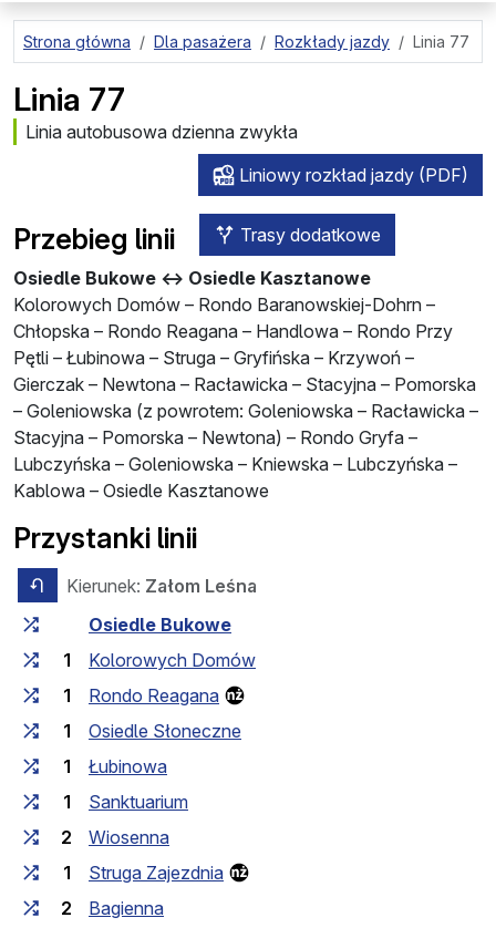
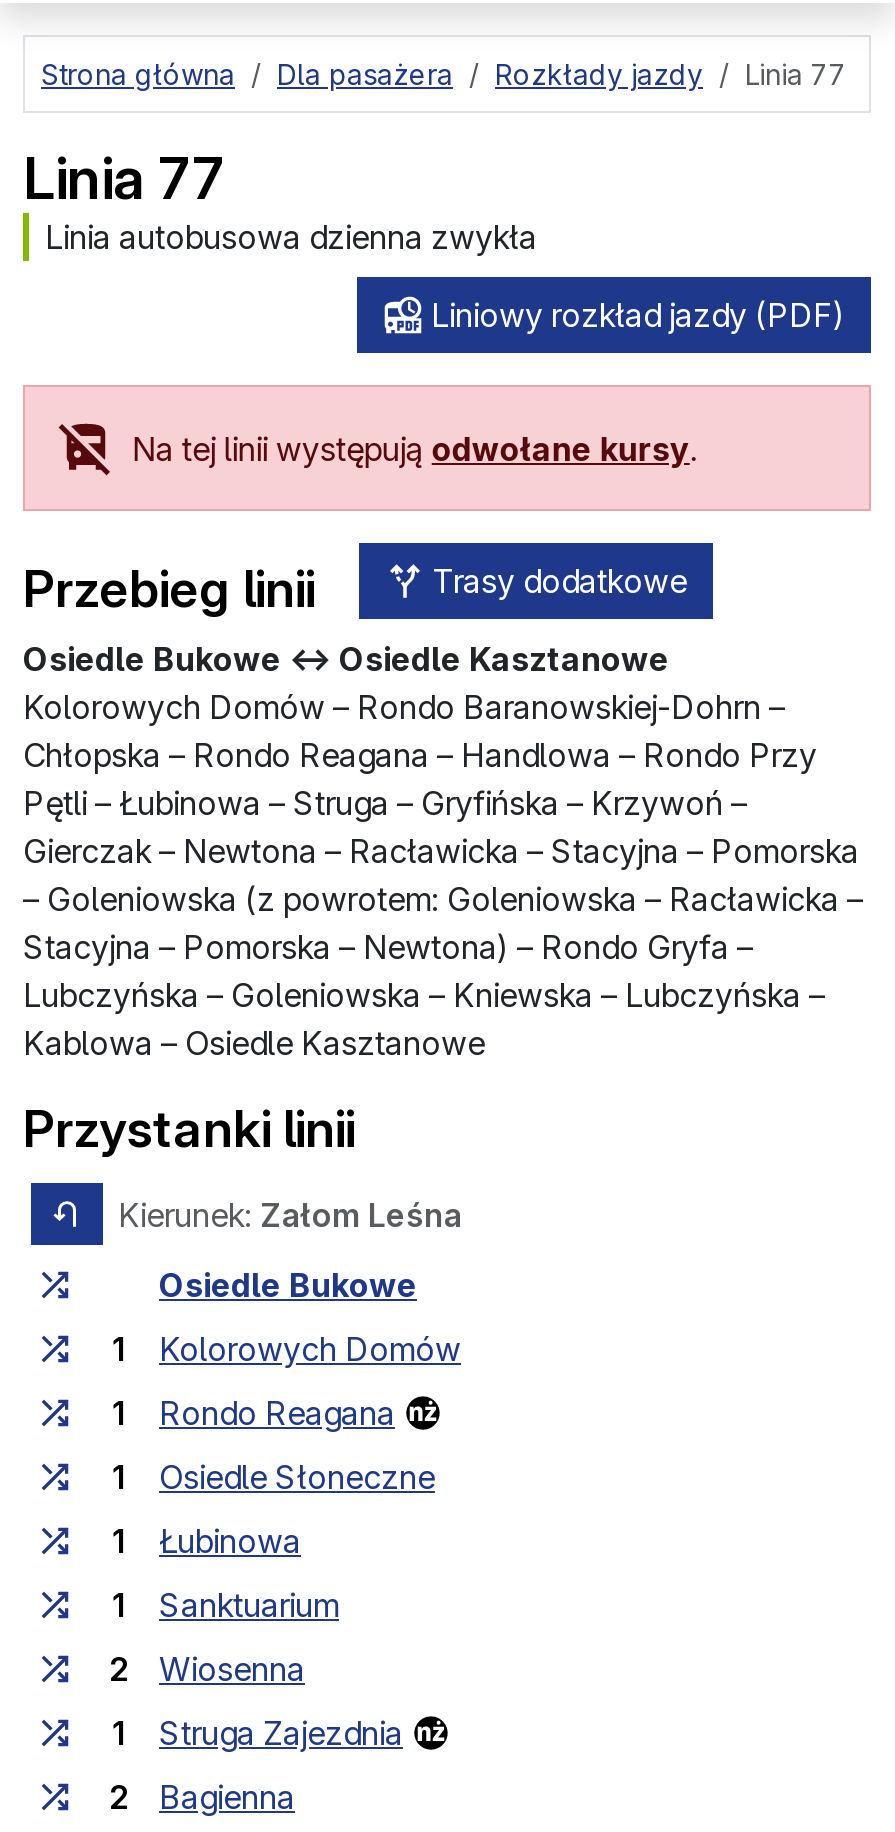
+ Na tej linii występują odwołane kursy.
